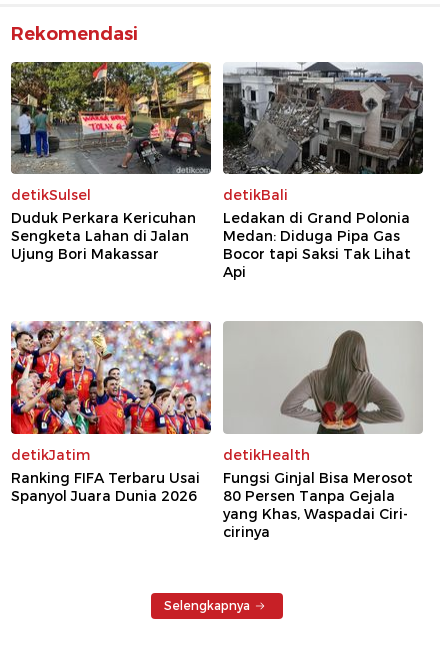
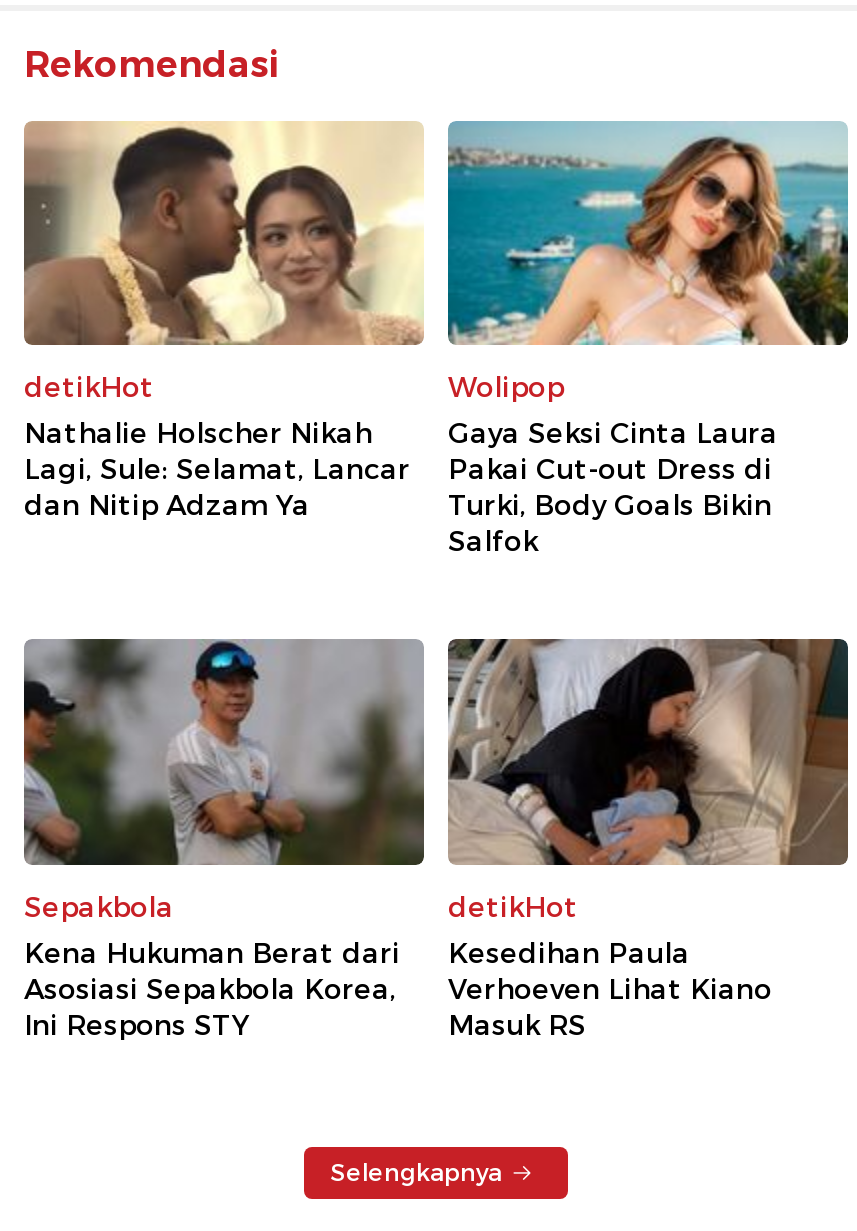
- [image]
- detikSulsel
- Duduk Perkara Kericuhan
- Sengketa Lahan di Jalan
- Ujung Bori Makassar
+ [image]
+ detikHot
+ Nathalie Holscher Nikah
+ Lagi, Sule: Selamat, Lancar
+ dan Nitip Adzam Ya

- [image]
- detikBali
- Ledakan di Grand Polonia
- Medan: Diduga Pipa Gas
- Bocor tapi Saksi Tak Lihat
- Api
+ [image]
+ Wolipop
+ Gaya Seksi Cinta Laura
+ Pakai Cut-out Dress di
+ Turki, Body Goals Bikin
+ Salfok

- [image]
- detikJatim
- Ranking FIFA Terbaru Usai
- Spanyol Juara Dunia 2026
+ [image]
+ Sepakbola
+ Kena Hukuman Berat dari
+ Asosiasi Sepakbola Korea,
+ Ini Respons STY

- [image]
- detikHealth
- Fungsi Ginjal Bisa Merosot
- 80 Persen Tanpa Gejala
- yang Khas, Waspadai Ciri-
- cirinya
+ [image]
+ detikHot
+ Kesedihan Paula
+ Verhoeven Lihat Kiano
+ Masuk RS
